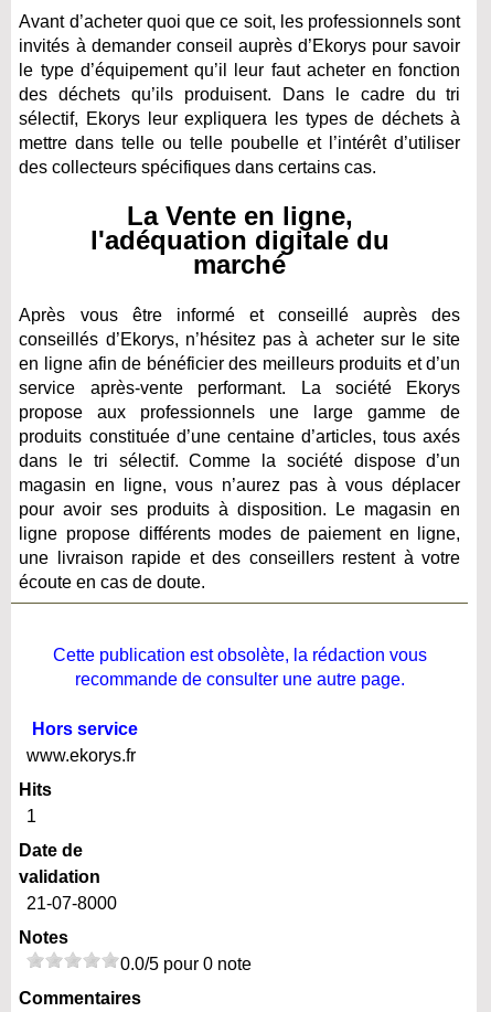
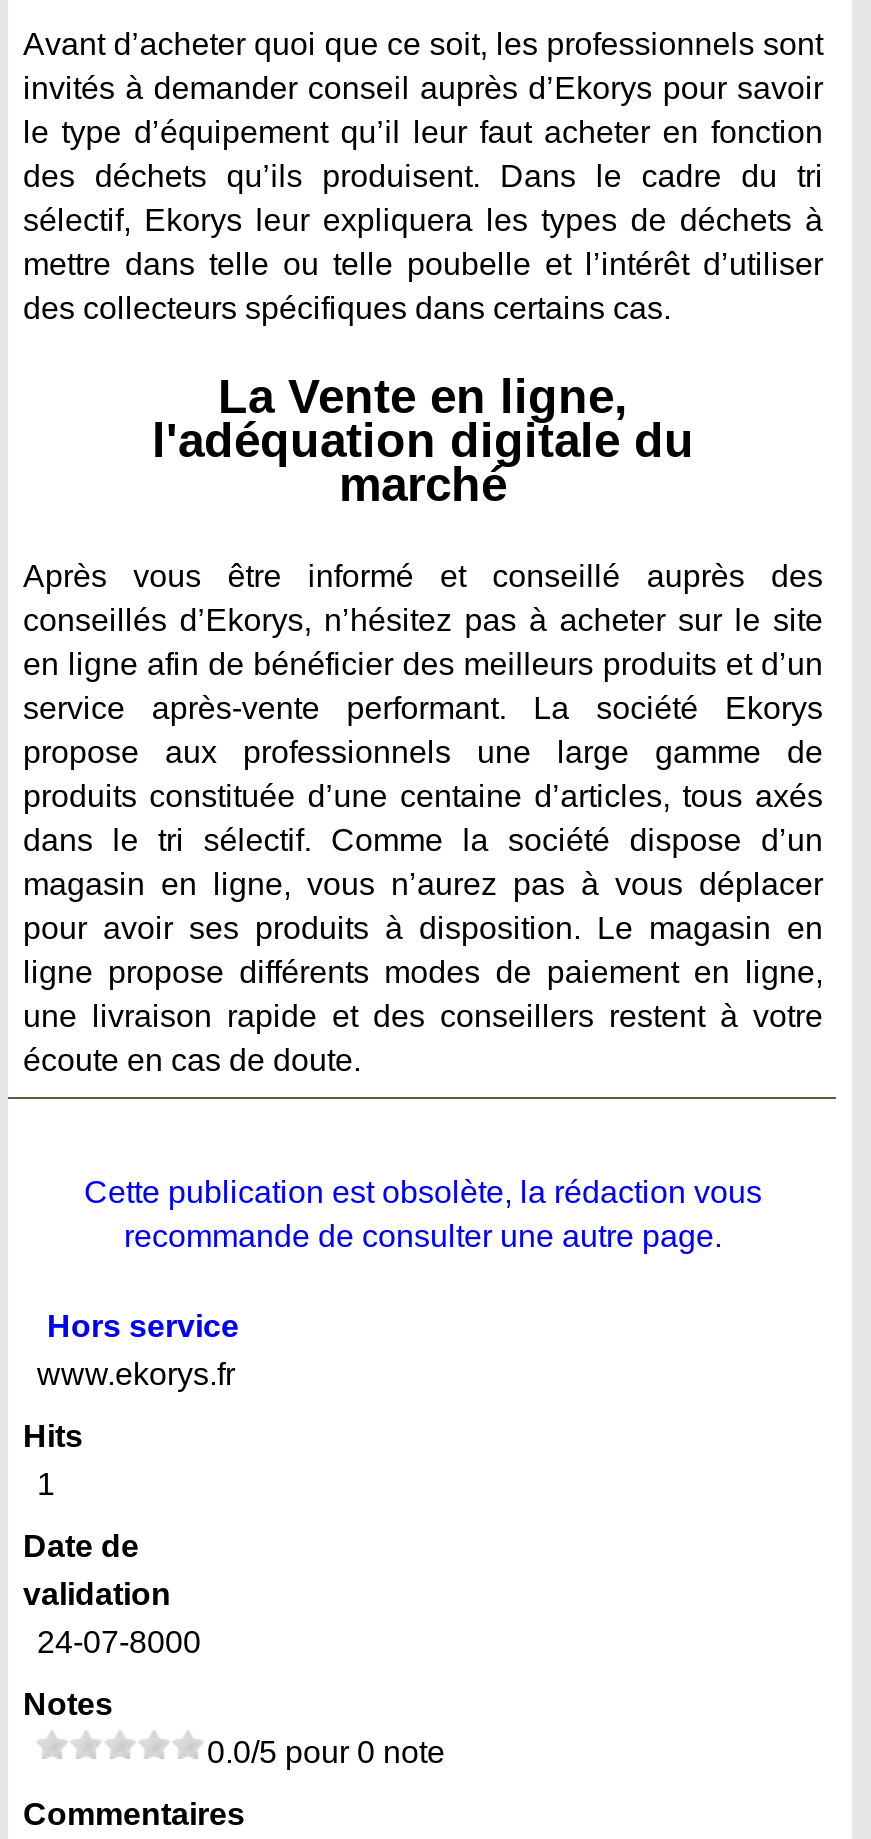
- 21-07-8000
+ 24-07-8000
